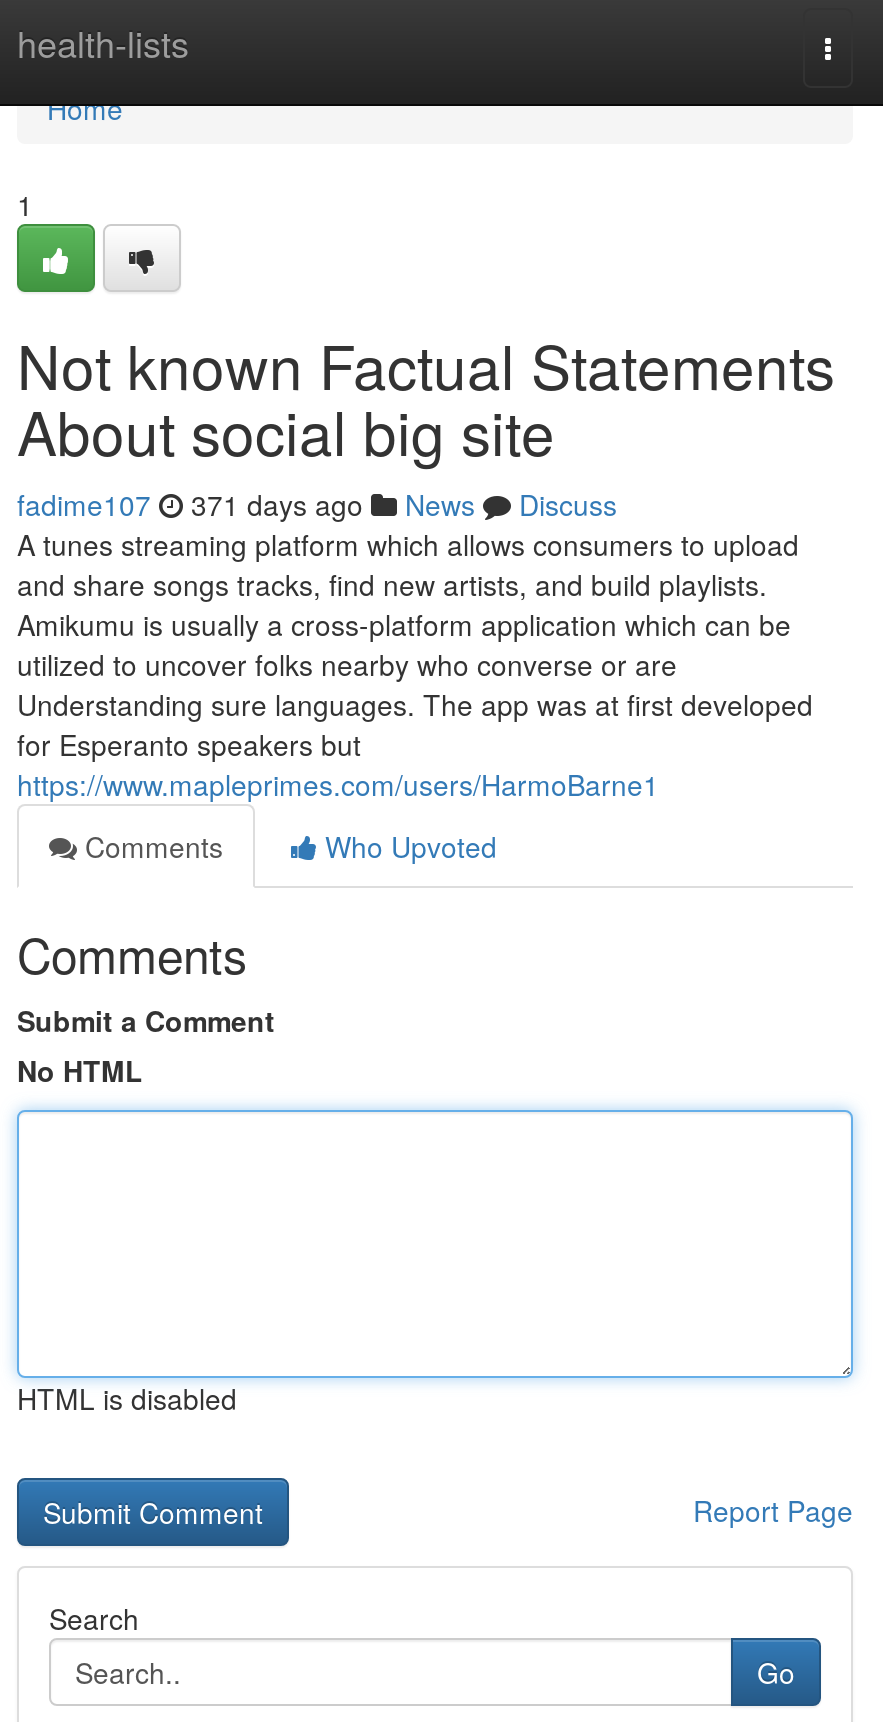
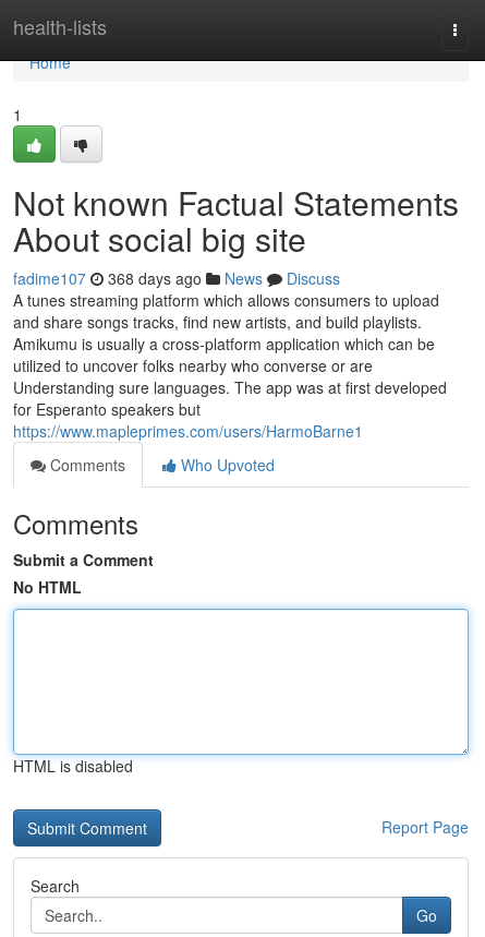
- fadime107 371 days ago News Discuss
+ fadime107 368 days ago News Discuss
